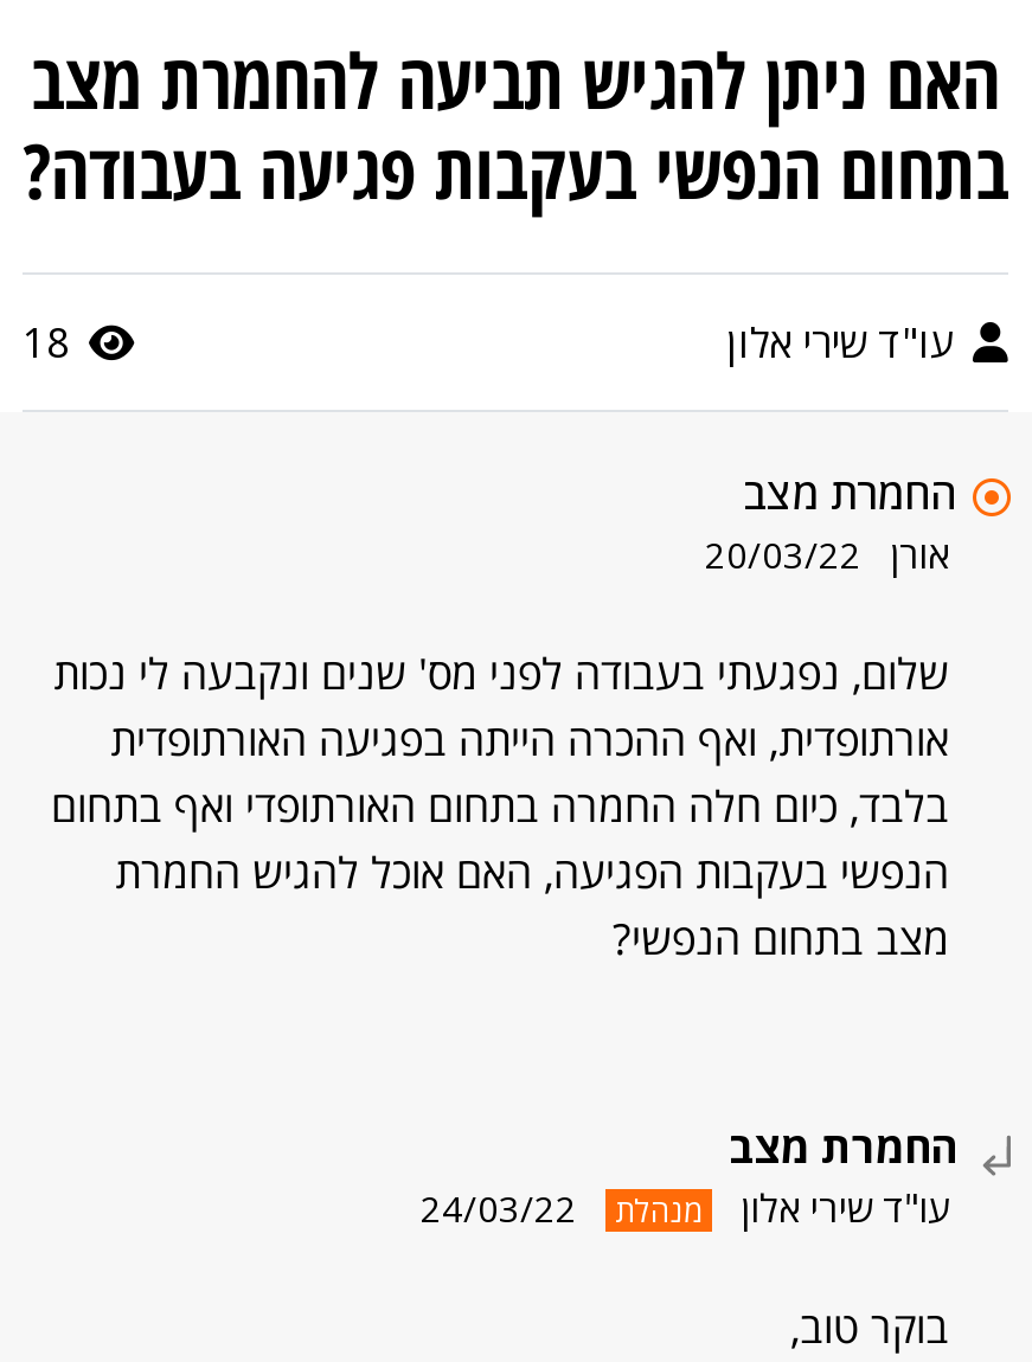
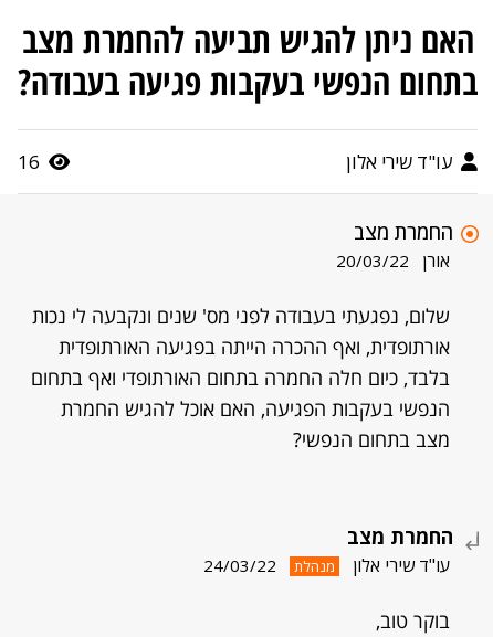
- 18
+ 16
